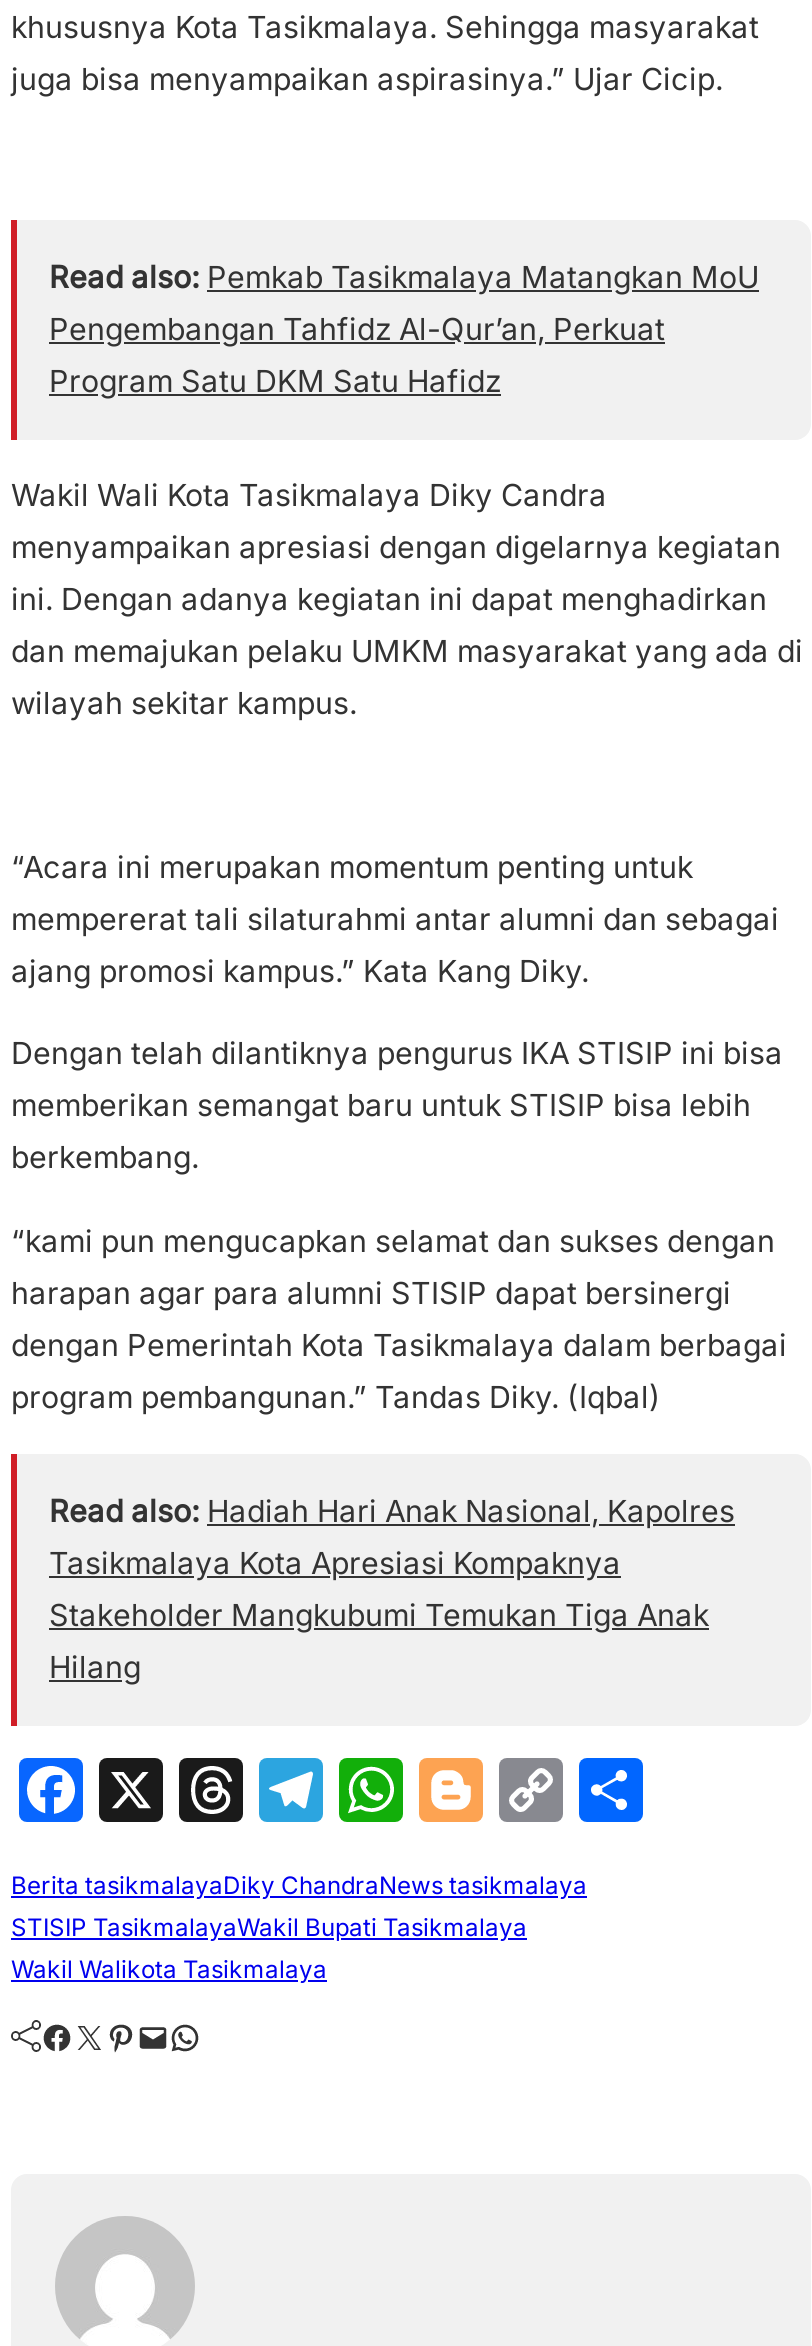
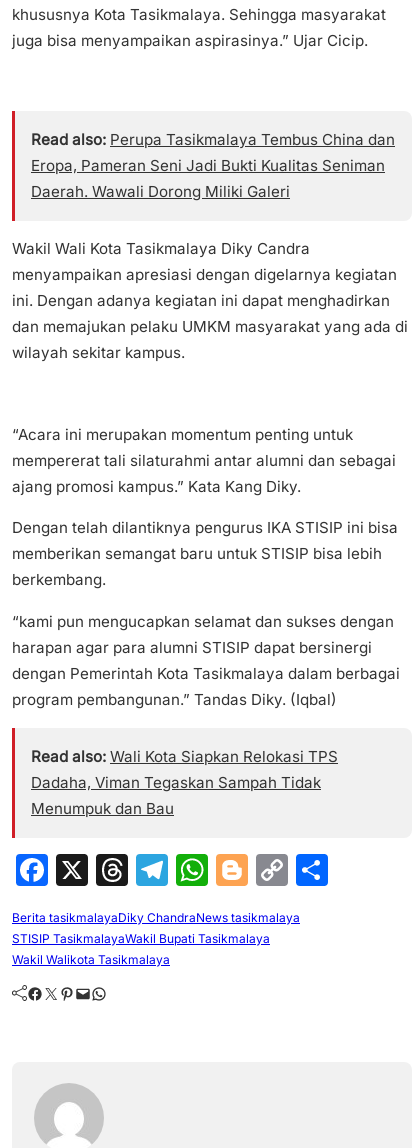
- Read also: Pemkab Tasikmalaya Matangkan MoU
- Pengembangan Tahfidz Al-Qur’an, Perkuat
- Program Satu DKM Satu Hafidz
+ Read also: Perupa Tasikmalaya Tembus China dan
+ Eropa, Pameran Seni Jadi Bukti Kualitas Seniman
+ Daerah. Wawali Dorong Miliki Galeri

- Read also: Hadiah Hari Anak Nasional, Kapolres
- Tasikmalaya Kota Apresiasi Kompaknya
- Stakeholder Mangkubumi Temukan Tiga Anak
- Hilang
+ Read also: Wali Kota Siapkan Relokasi TPS
+ Dadaha, Viman Tegaskan Sampah Tidak
+ Menumpuk dan Bau
